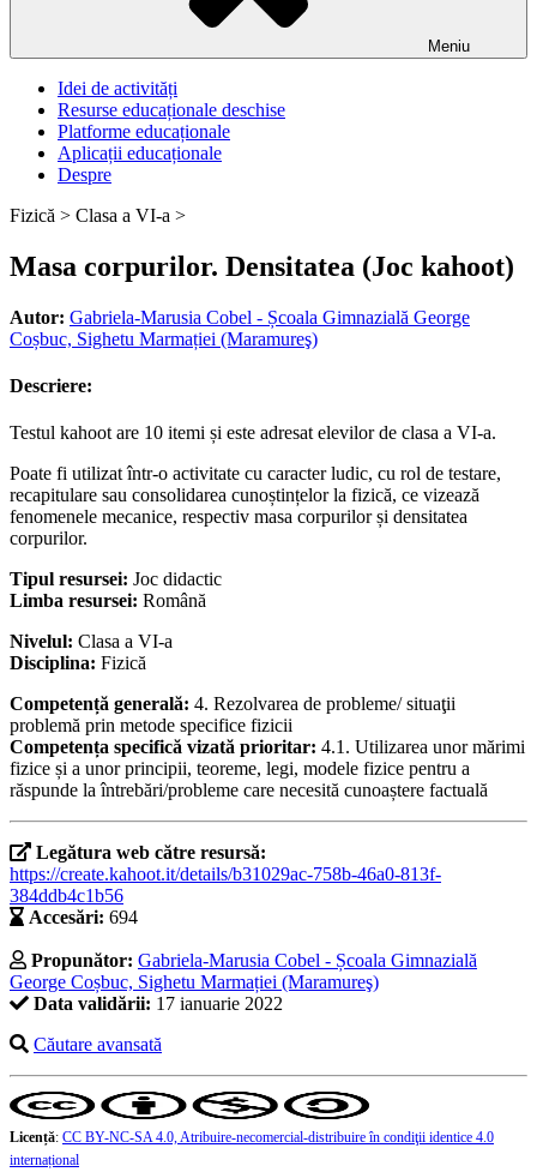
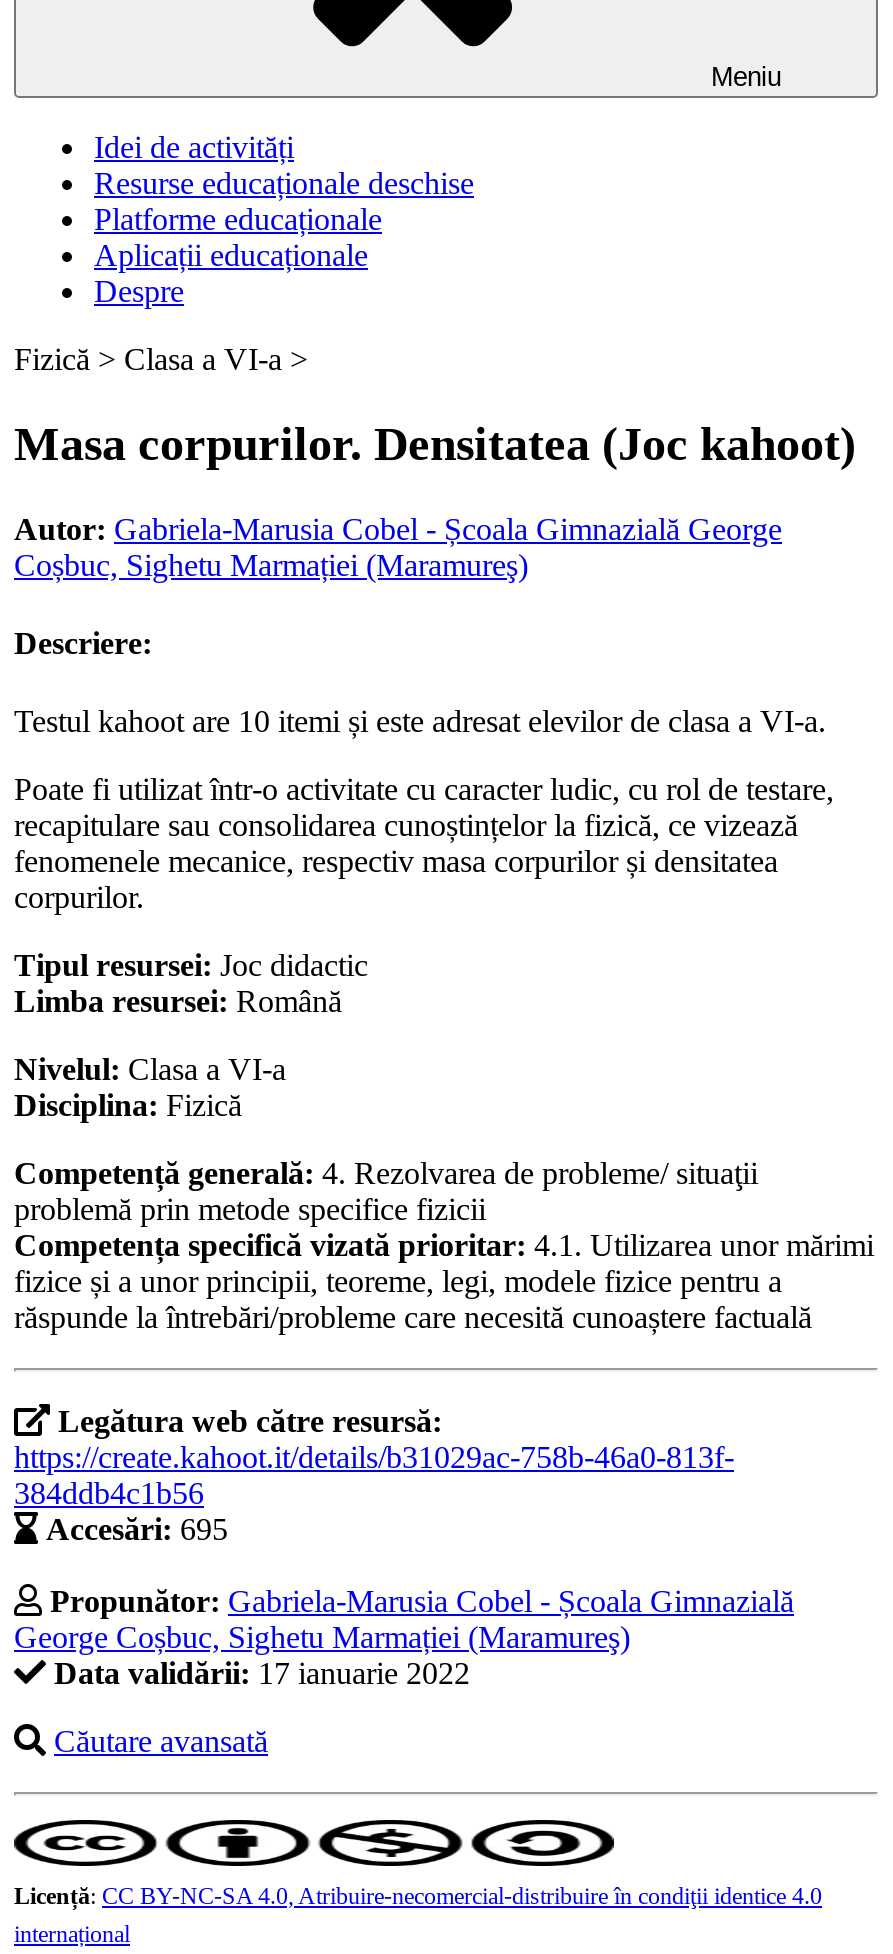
- Accesări: 694
+ Accesări: 695
